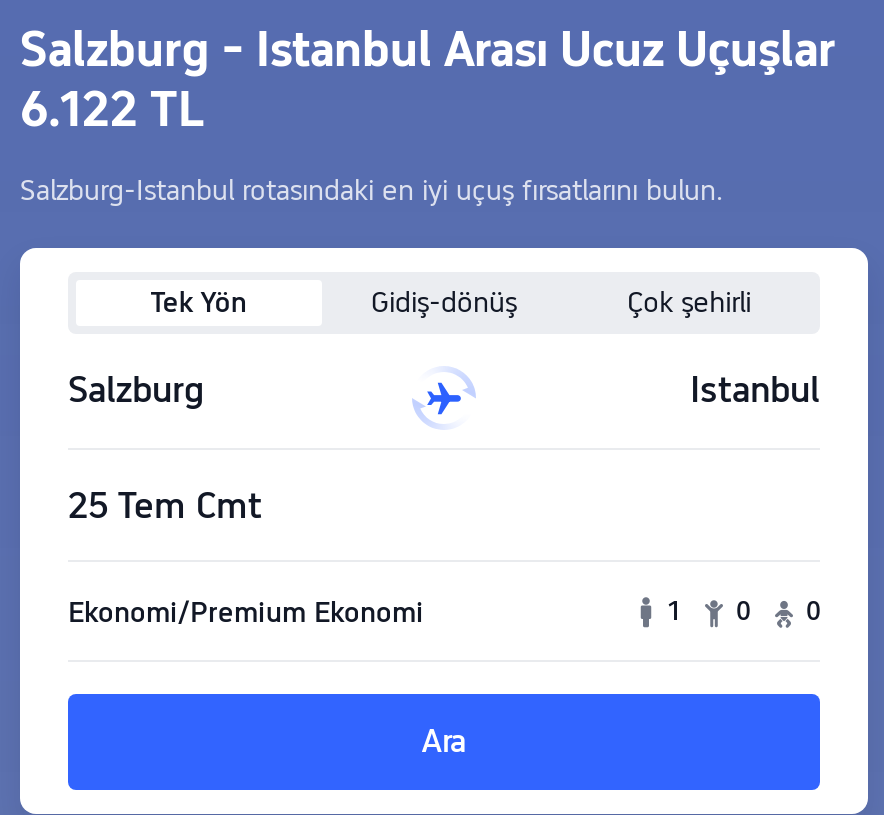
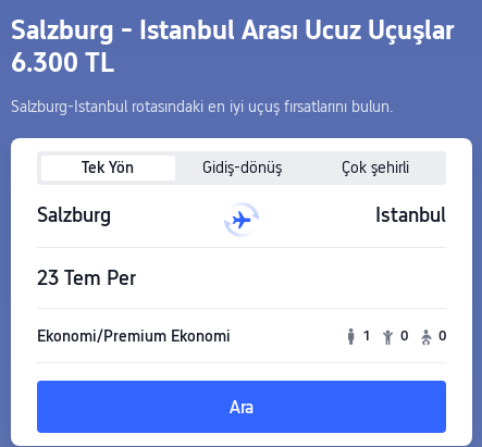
- 6.122 TL
+ 6.300 TL

- 25 Tem Cmt
+ 23 Tem Per
